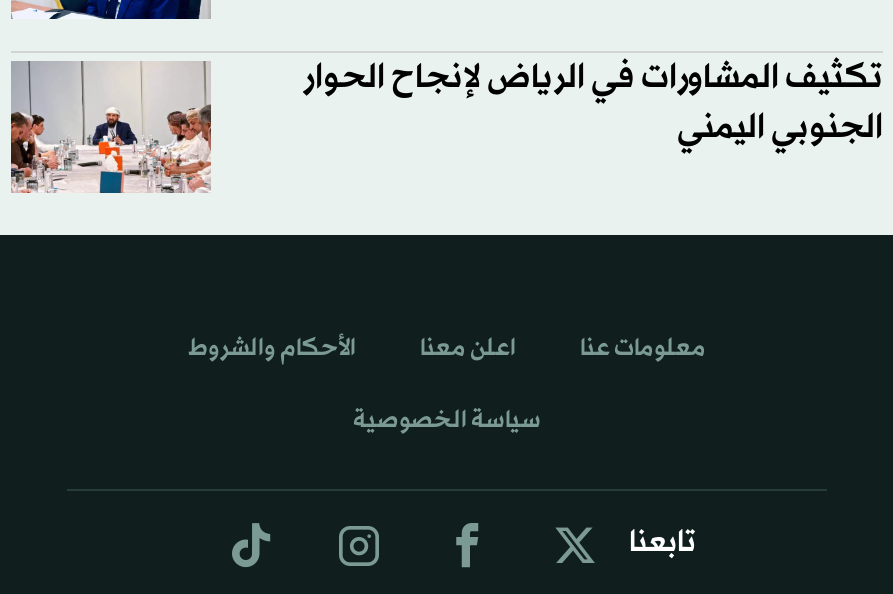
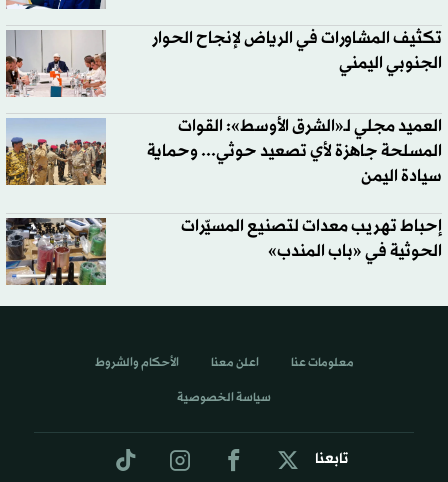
+ [image]
+ العميد مجلي لـ«الشرق الأوسط»: القوات
+ المسلحة جاهزة لأي تصعيد حوثي... وحماية
+ سيادة اليمن
+ إحباط تهريب معدات لتصنيع المسيّرات
+ الحوثية في «باب المندب»

+ [image]
